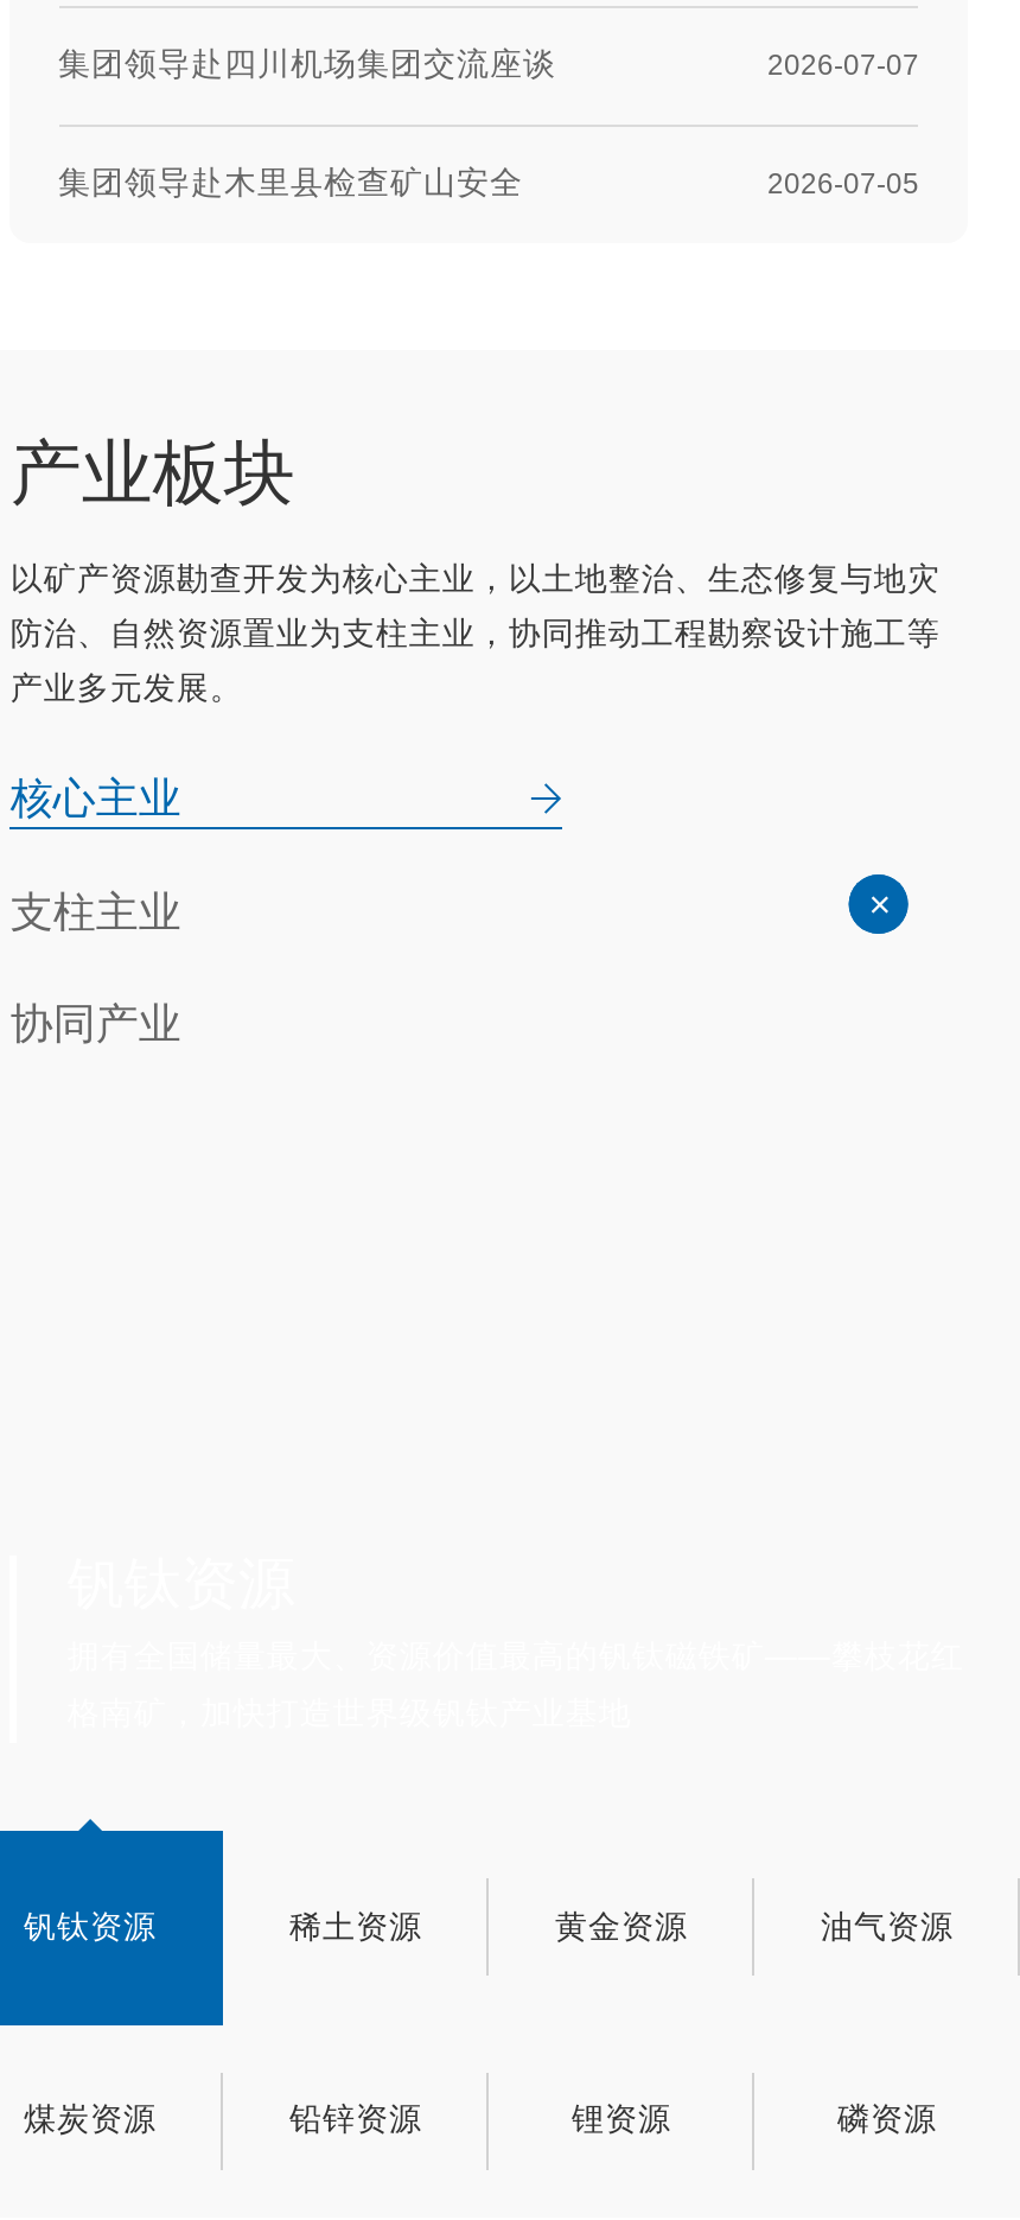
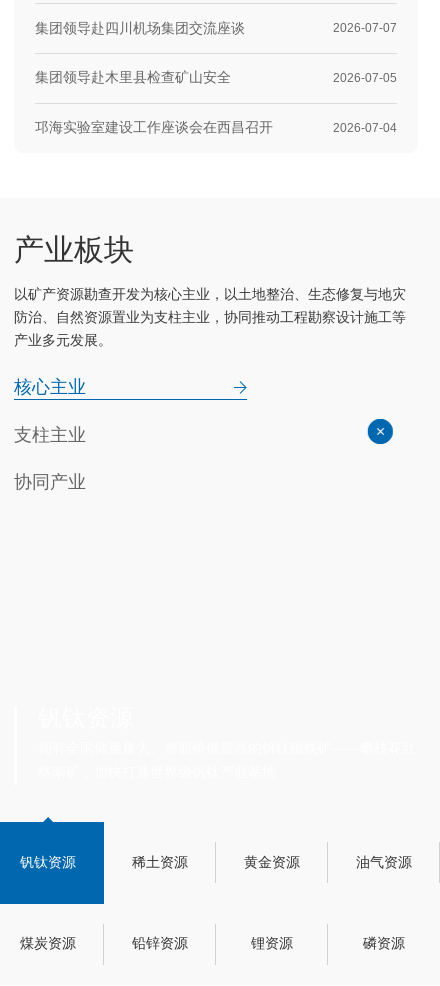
+ 邛海实验室建设工作座谈会在西昌召开
+ 2026-07-04
